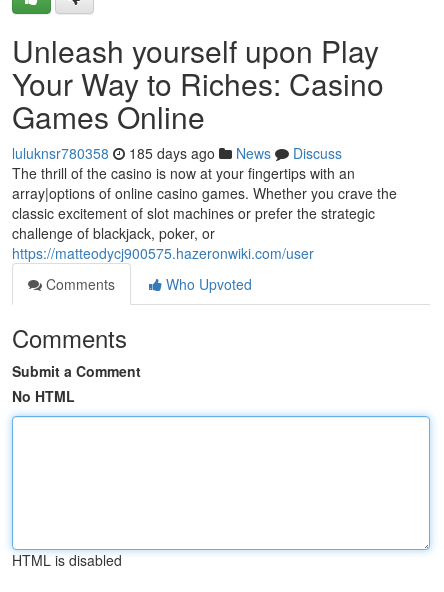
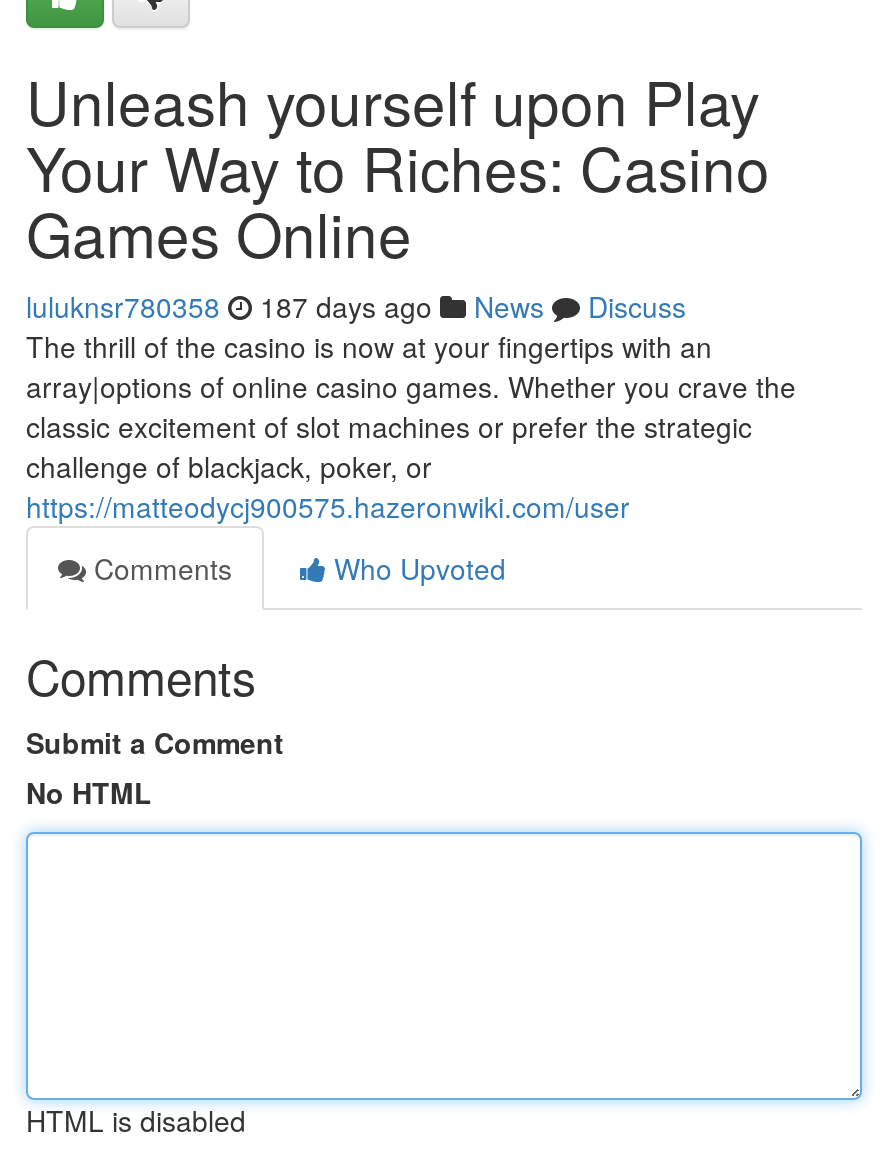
- luluknsr780358 185 days ago News Discuss
+ luluknsr780358 187 days ago News Discuss
